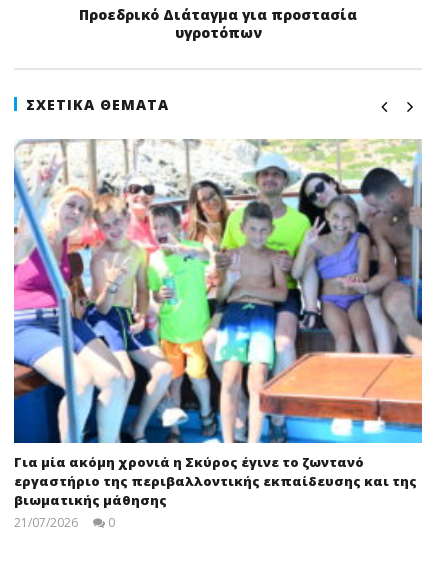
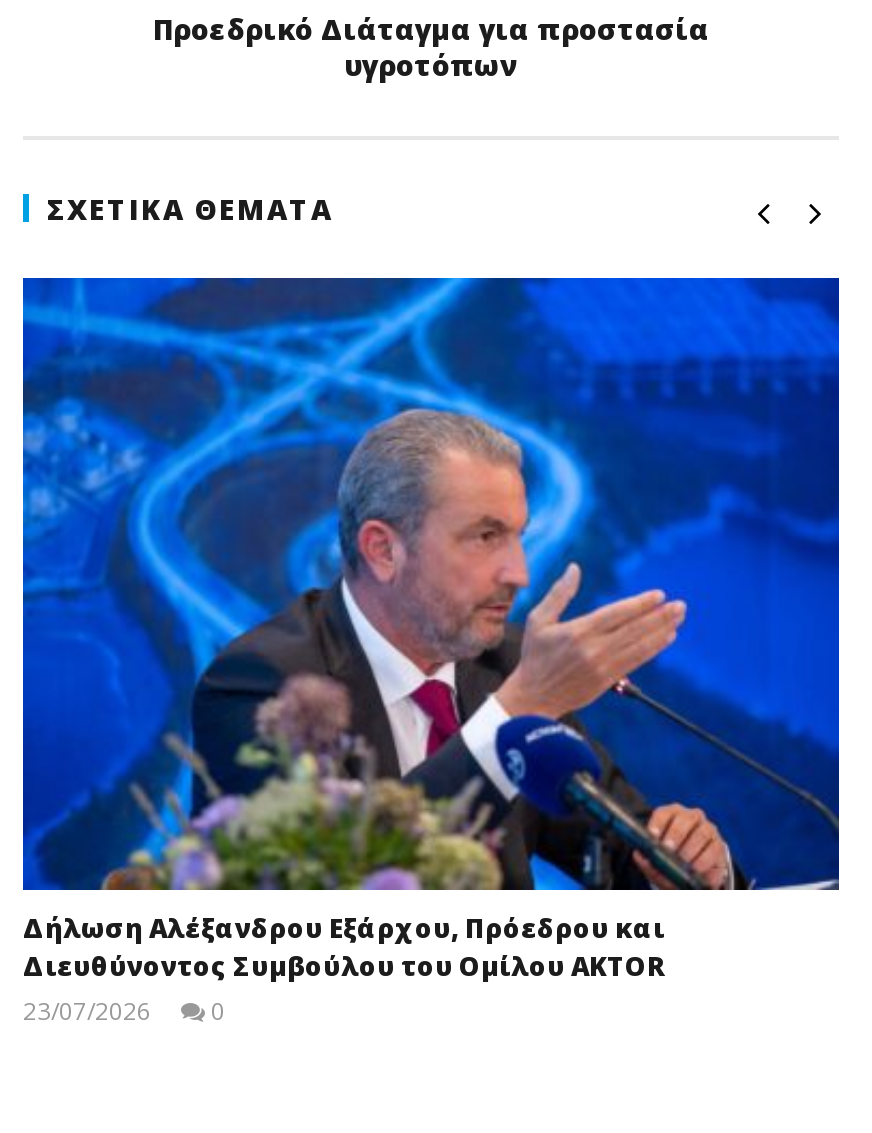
- [image]
- Για μία ακόμη χρονιά η Σκύρος έγινε το ζωντανό
- εργαστήριο της περιβαλλοντικής εκπαίδευσης και της
- βιωματικής μάθησης
- 21/07/2026
+ [image]
+ Δήλωση Αλέξανδρου Εξάρχου, Πρόεδρου και
+ Διευθύνοντος Συμβούλου του Ομίλου AKTOR
+ 23/07/2026
